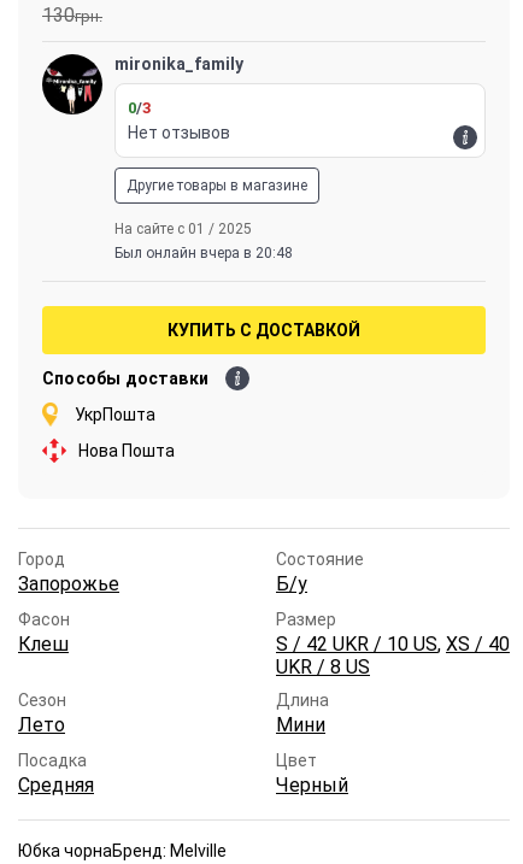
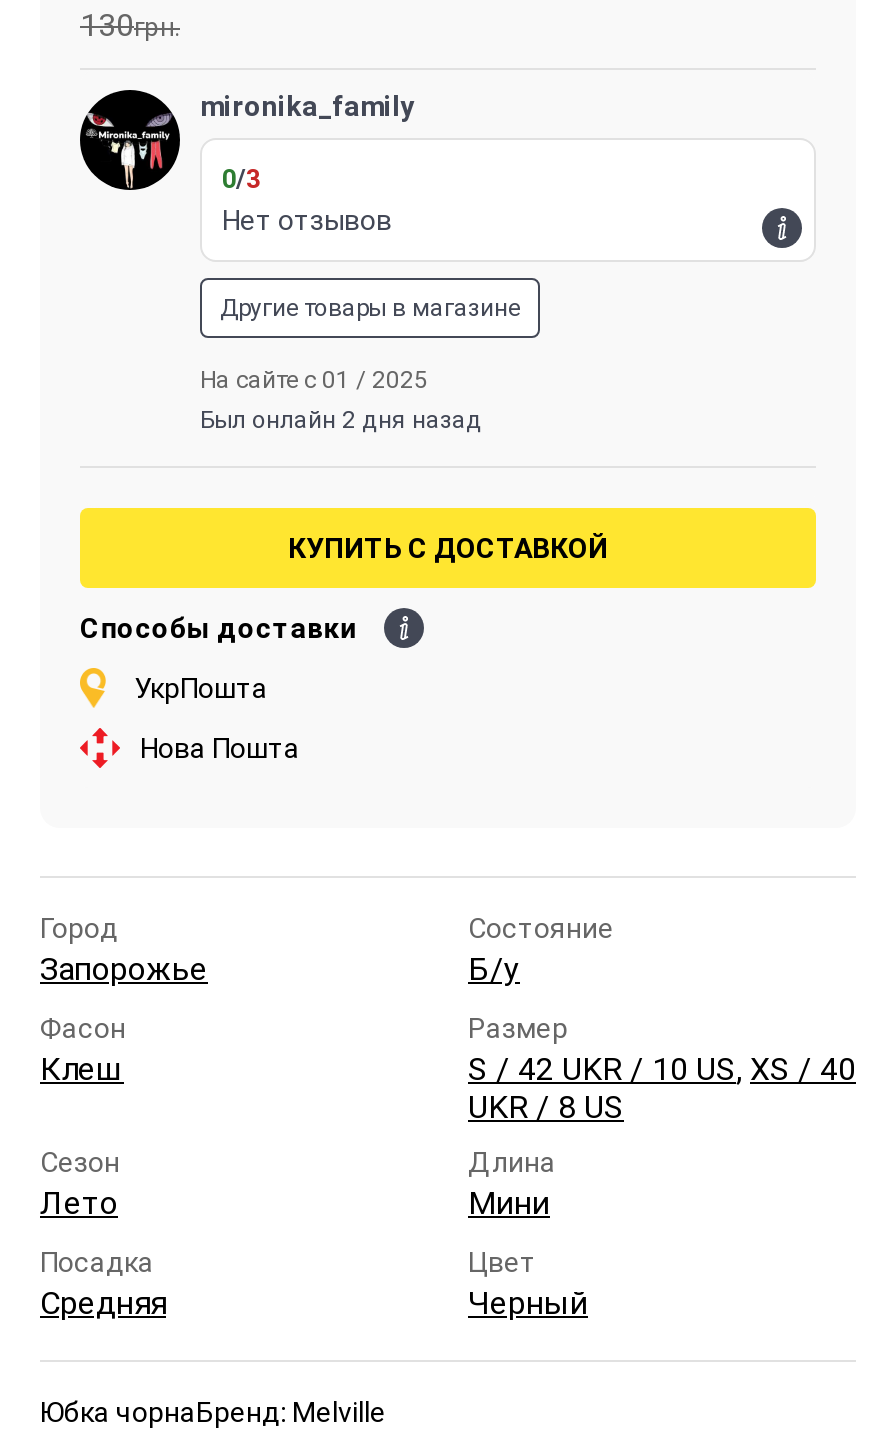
- Был онлайн вчера в 20:48
+ Был онлайн 2 дня назад
